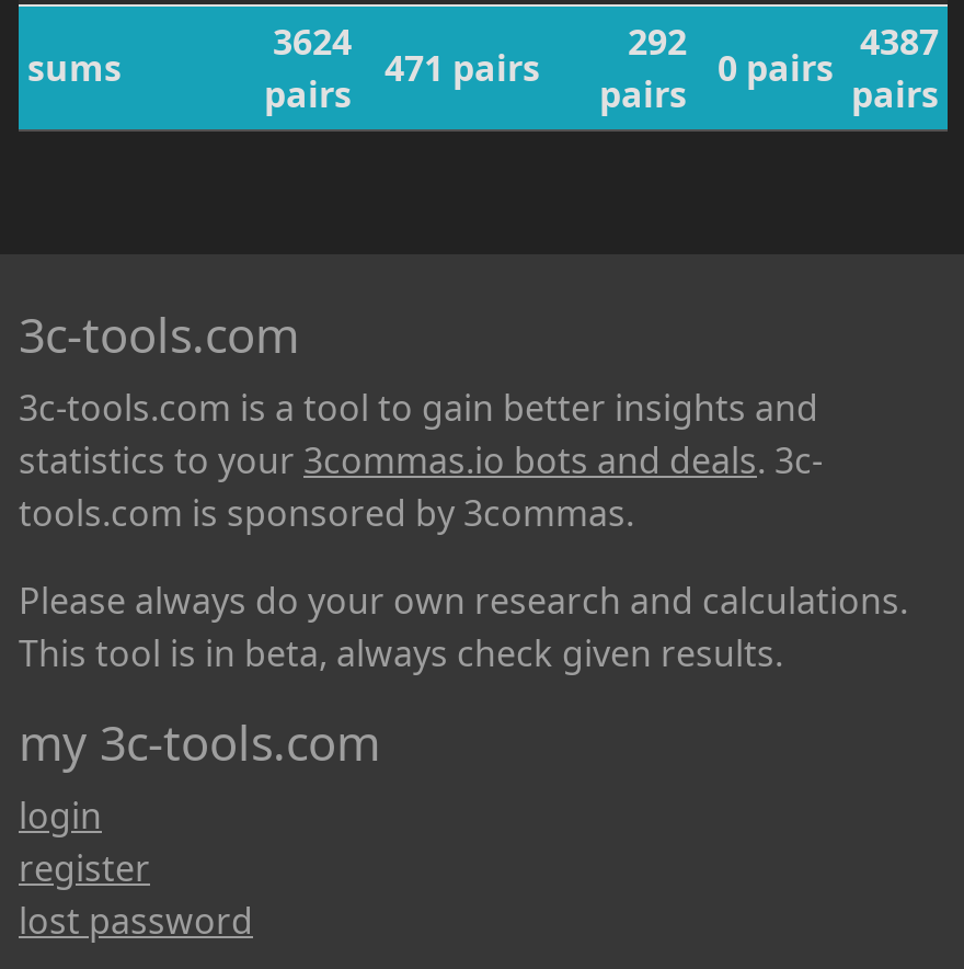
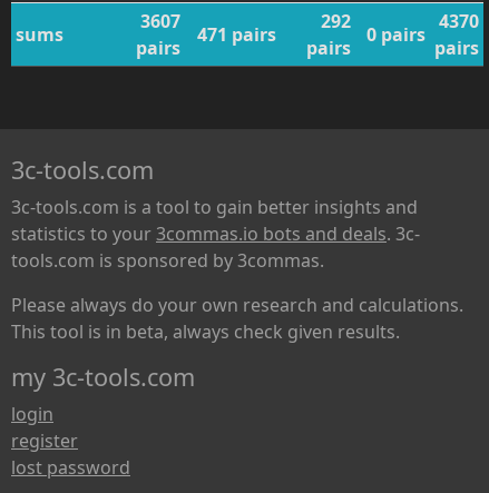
- 3624
+ 3607

- 4387
+ 4370
